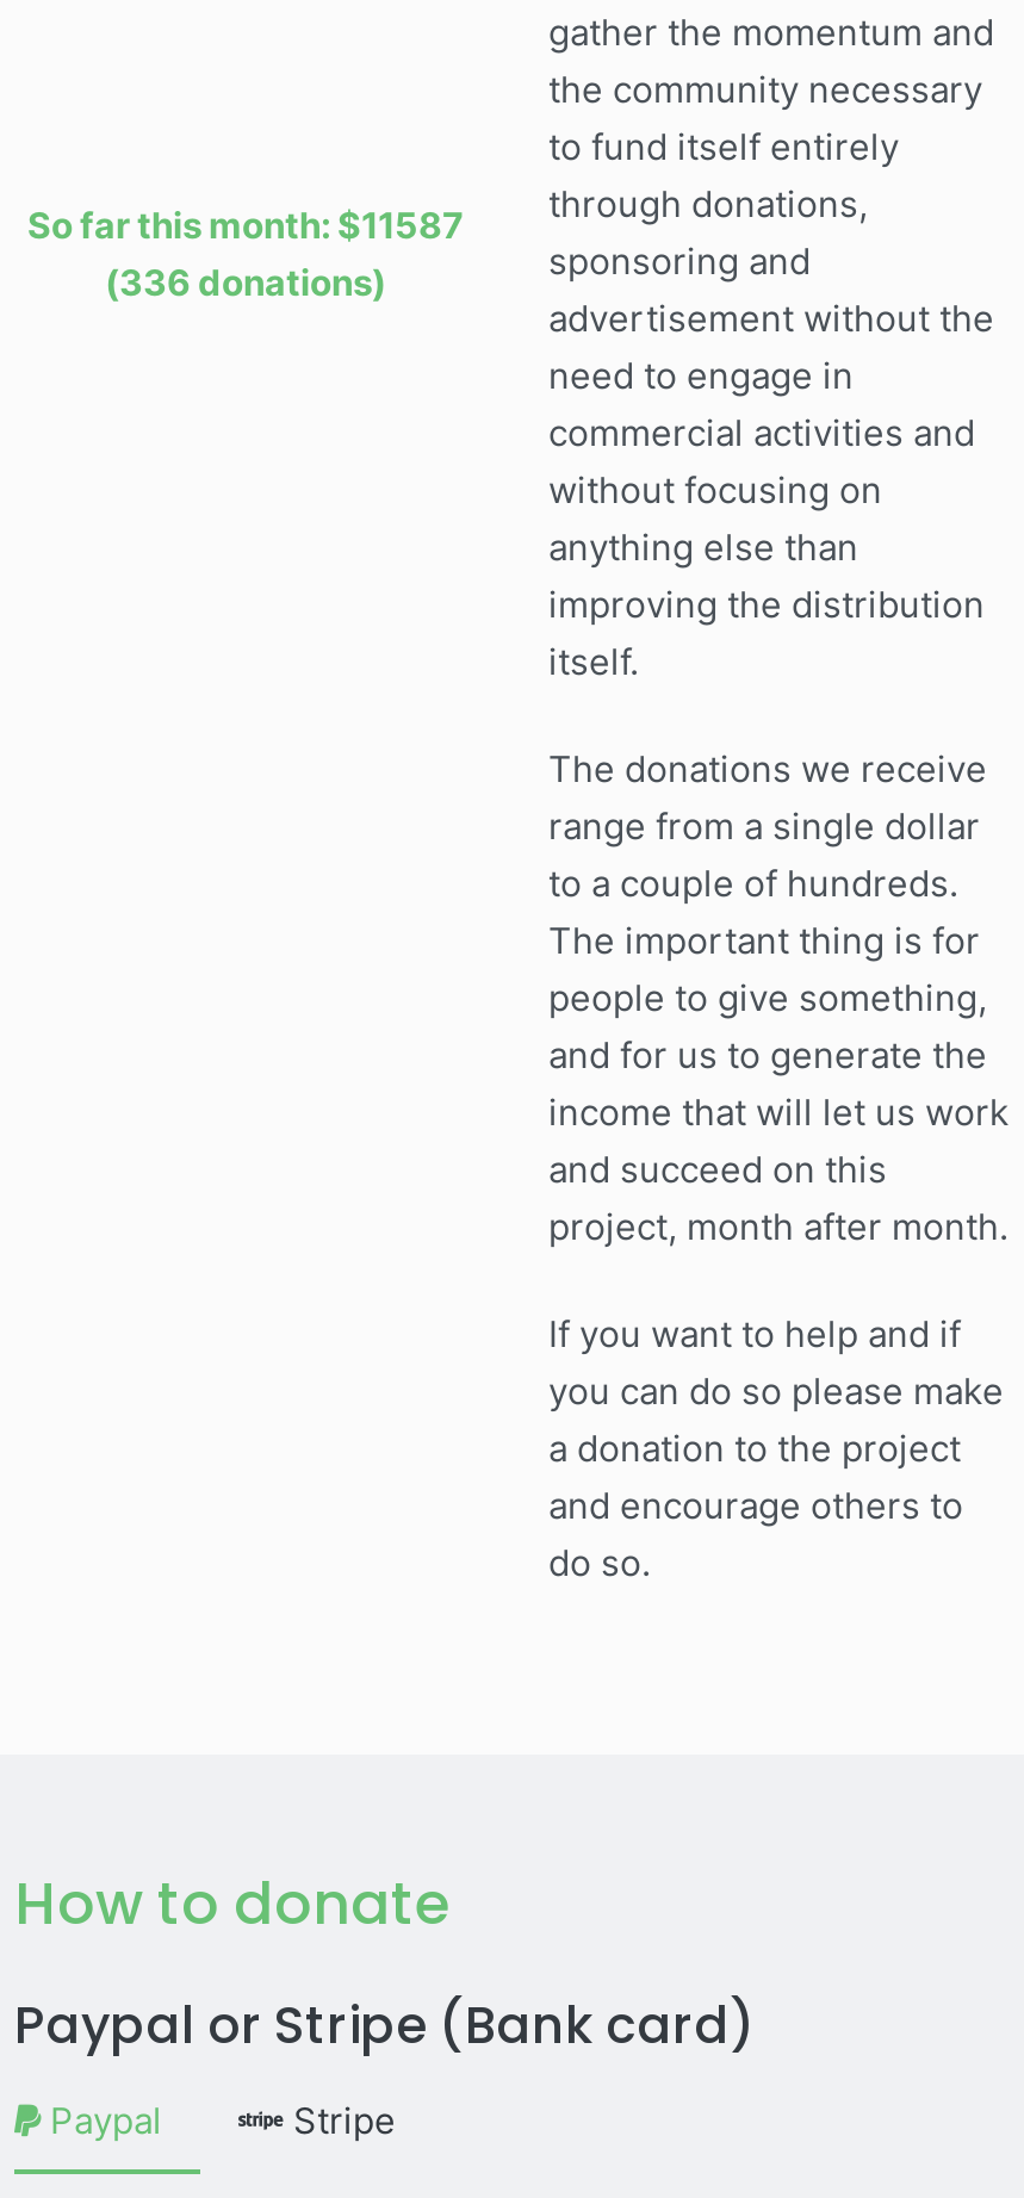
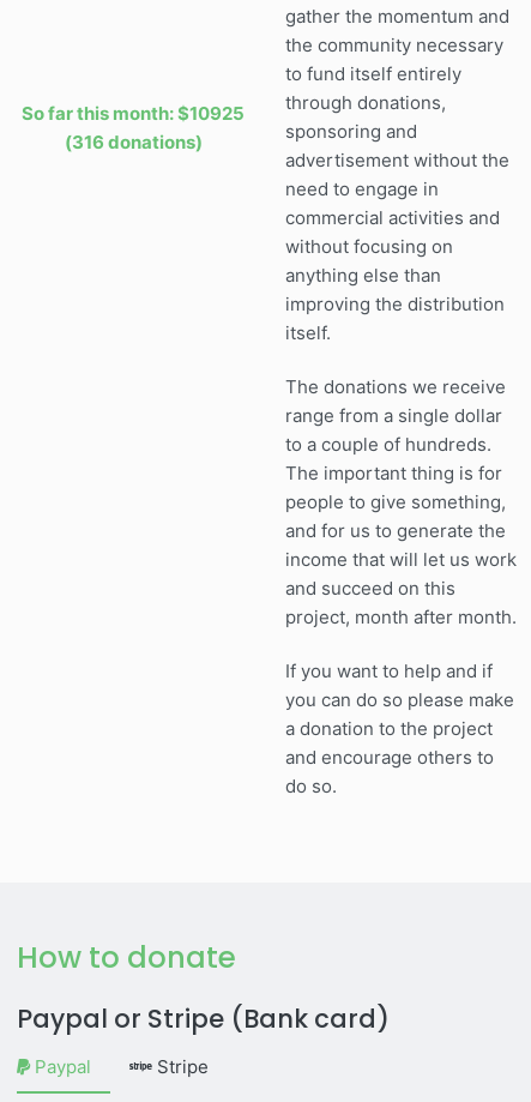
- So far this month: $11587
+ So far this month: $10925

- (336 donations)
+ (316 donations)
